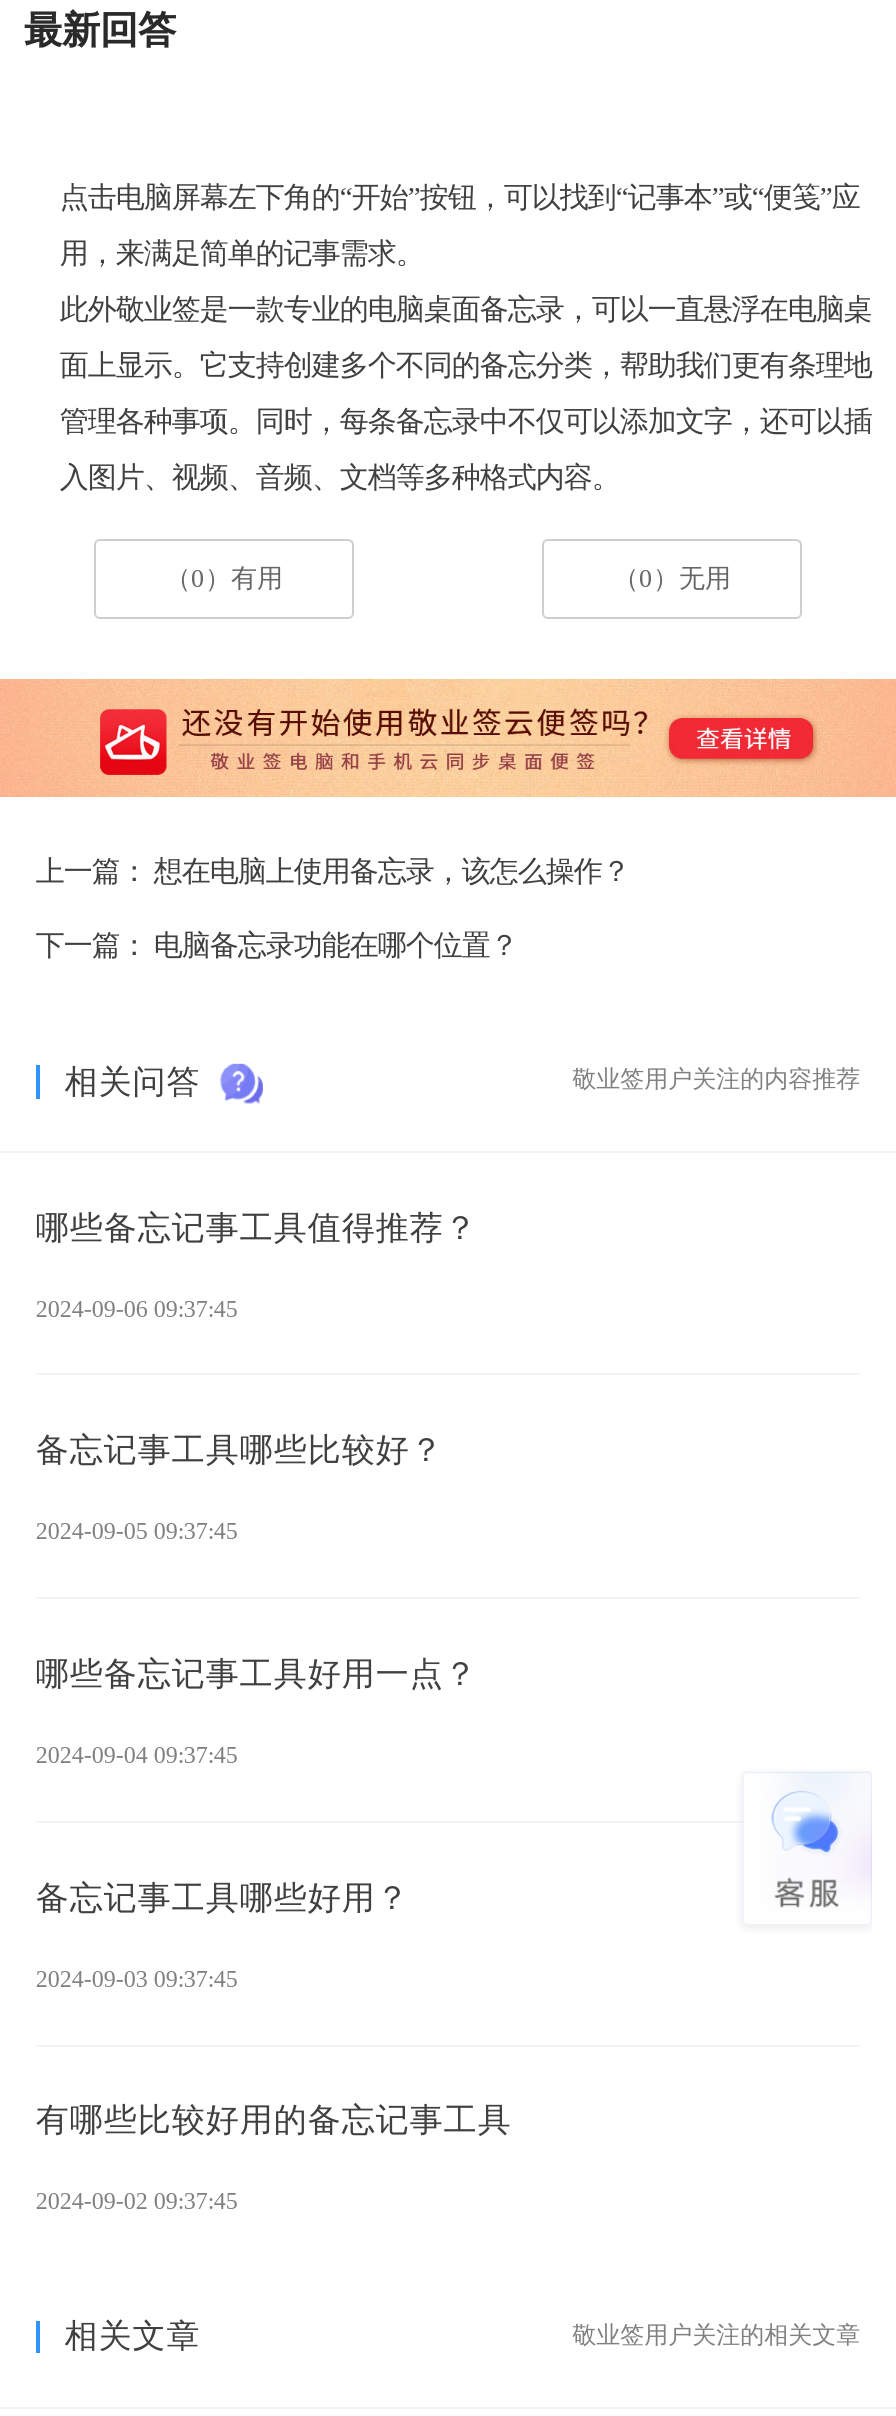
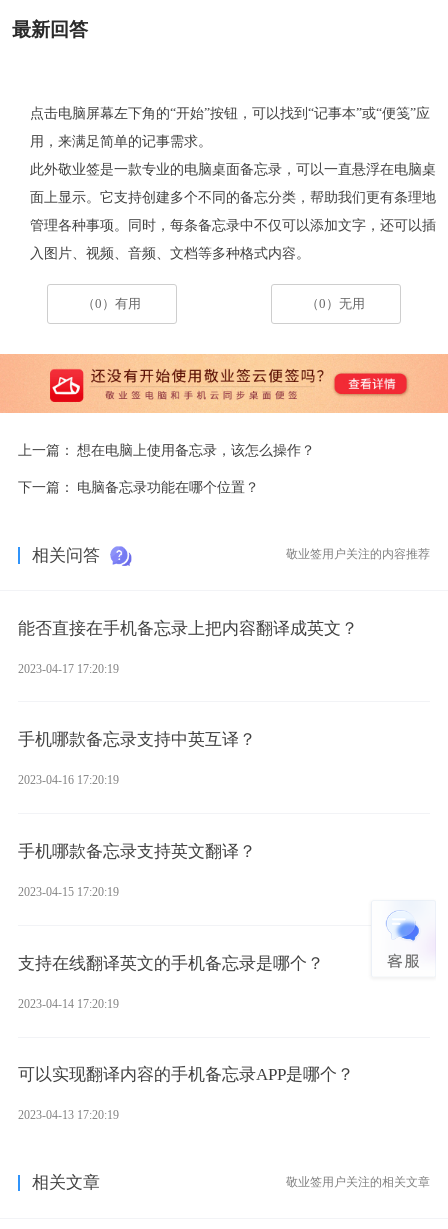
- 哪些备忘记事工具值得推荐？
+ 能否直接在手机备忘录上把内容翻译成英文？

- 2024-09-06 09:37:45
+ 2023-04-17 17:20:19

- 备忘记事工具哪些比较好？
+ 手机哪款备忘录支持中英互译？

- 2024-09-05 09:37:45
+ 2023-04-16 17:20:19

- 哪些备忘记事工具好用一点？
+ 手机哪款备忘录支持英文翻译？

- 2024-09-04 09:37:45
+ 2023-04-15 17:20:19

- 备忘记事工具哪些好用？
+ 支持在线翻译英文的手机备忘录是哪个？

- 2024-09-03 09:37:45
+ 2023-04-14 17:20:19

- 有哪些比较好用的备忘记事工具
+ 可以实现翻译内容的手机备忘录APP是哪个？

- 2024-09-02 09:37:45
+ 2023-04-13 17:20:19
